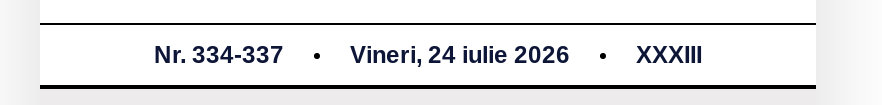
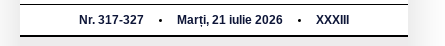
- Nr. 334-337
- Vineri, 24 iulie 2026
+ Nr. 317-327
+ Marți, 21 iulie 2026
